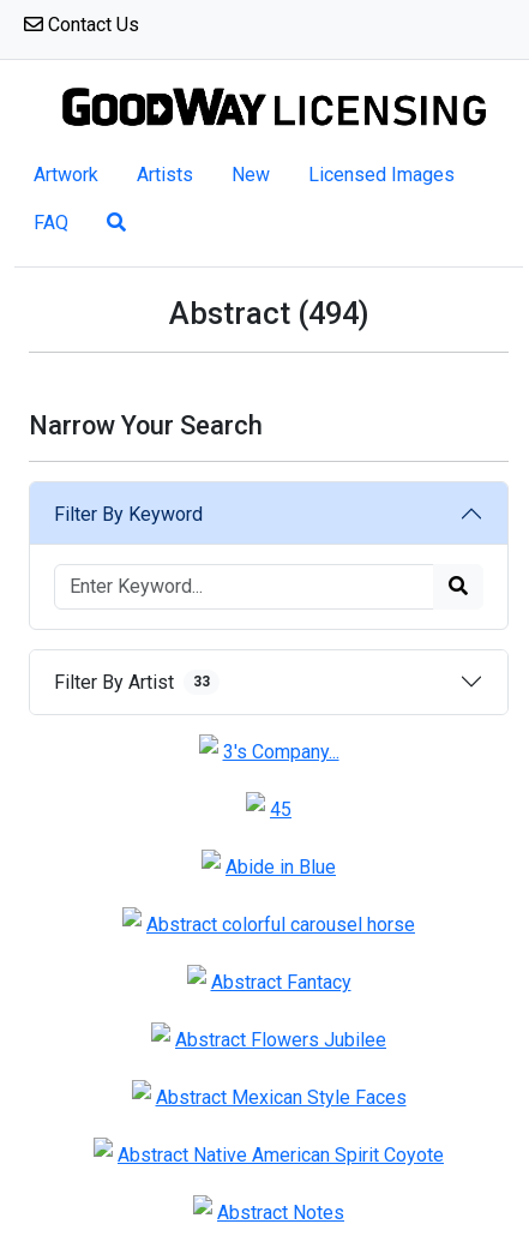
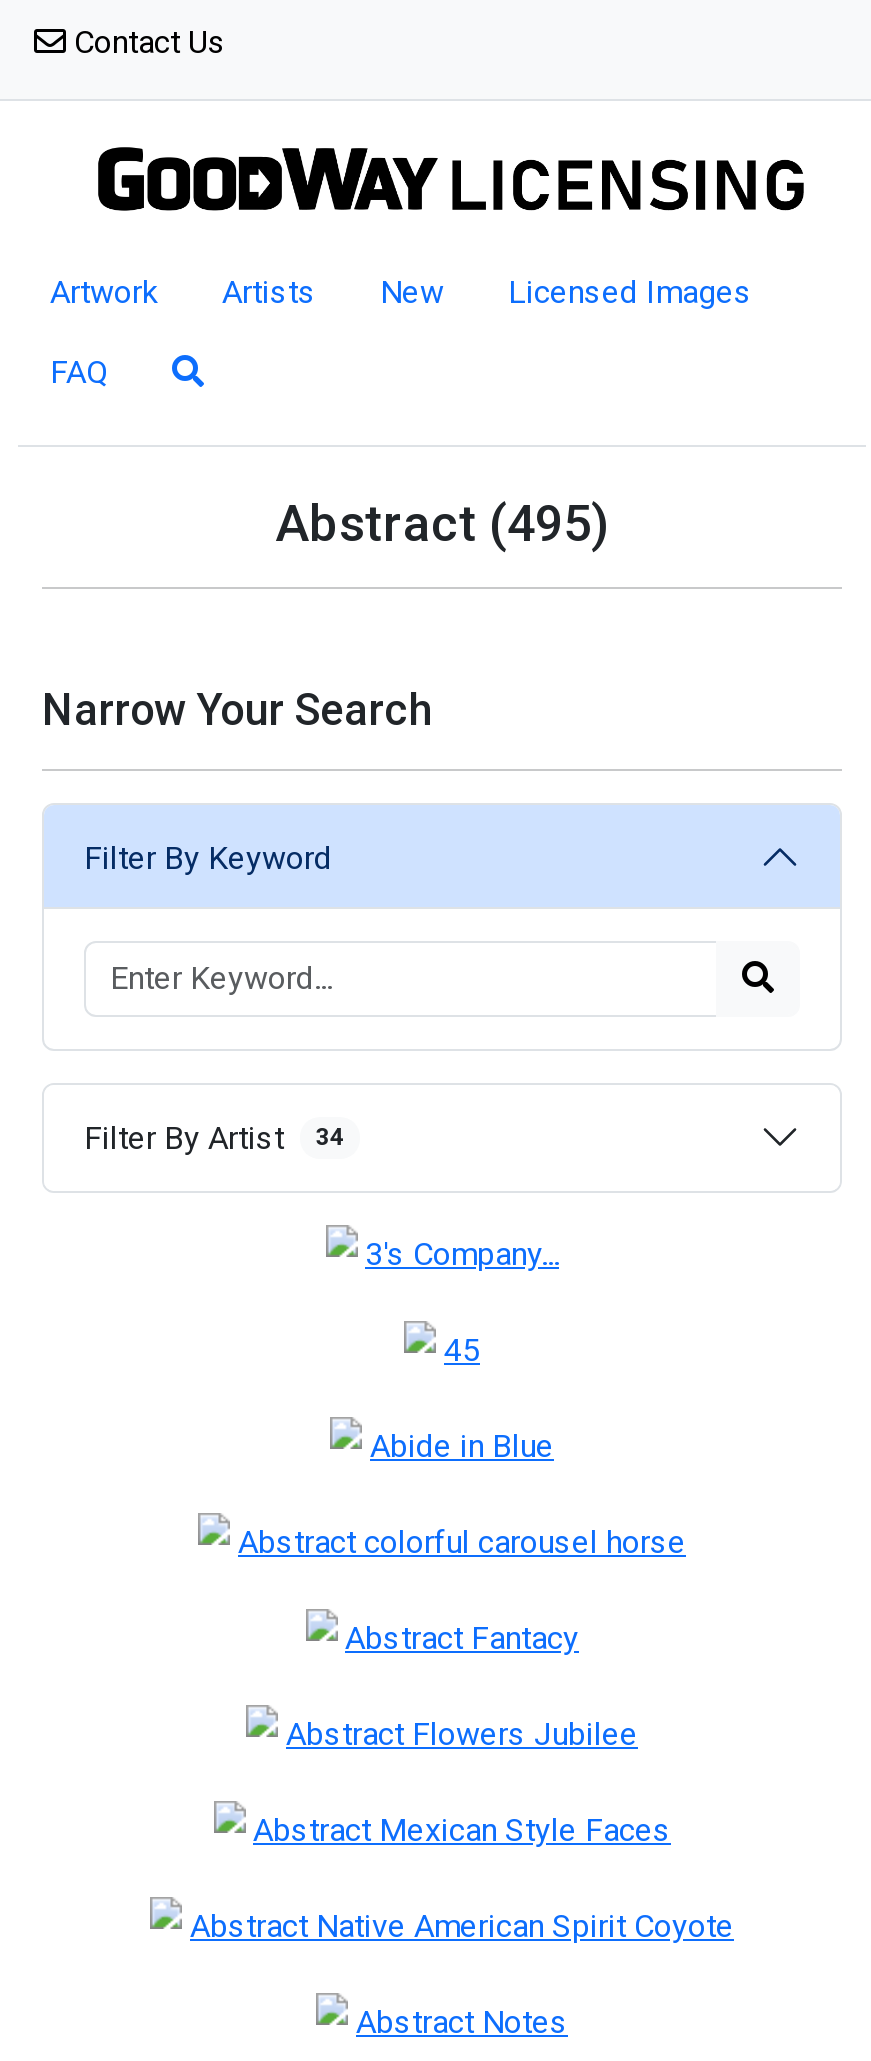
- Abstract (494)
+ Abstract (495)

- Filter By Artist 33
+ Filter By Artist 34
